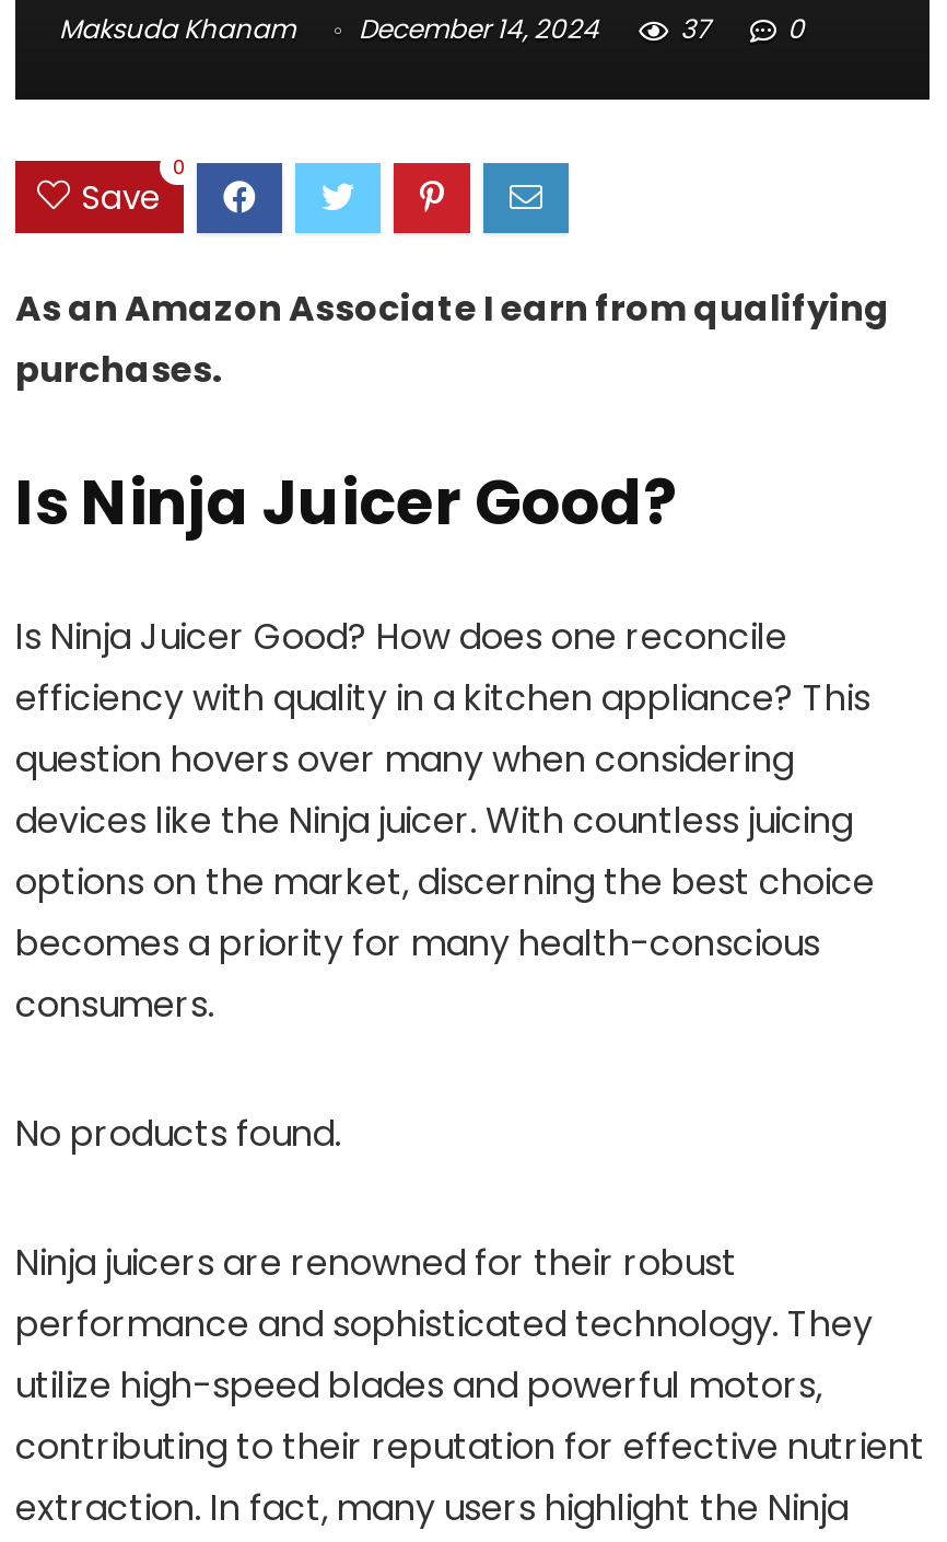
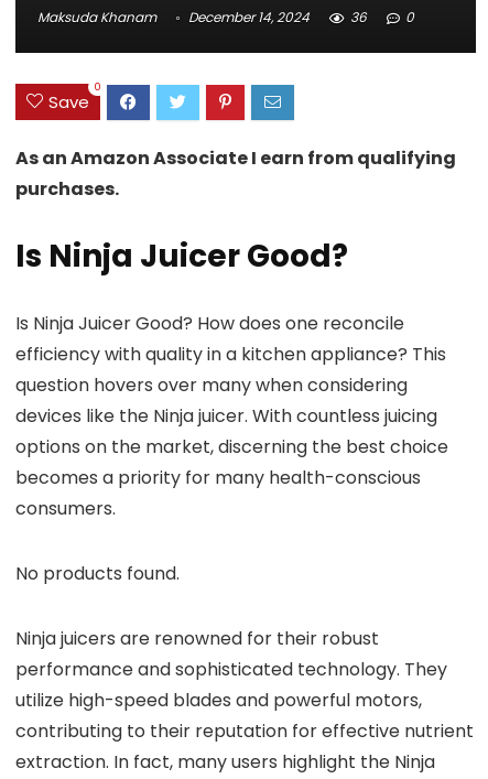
- 37
+ 36
